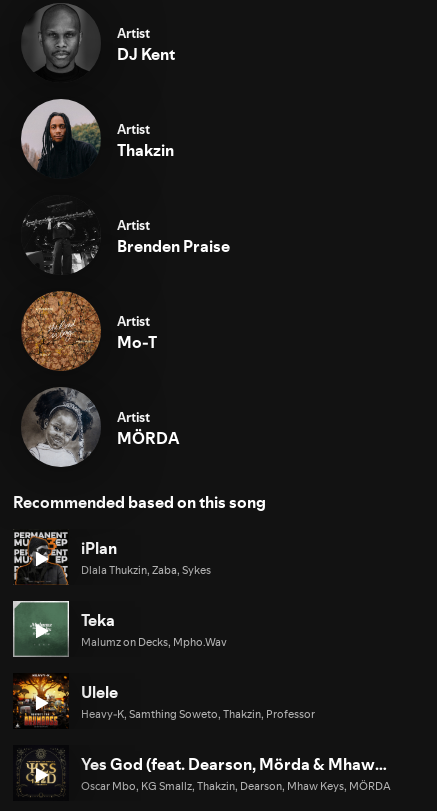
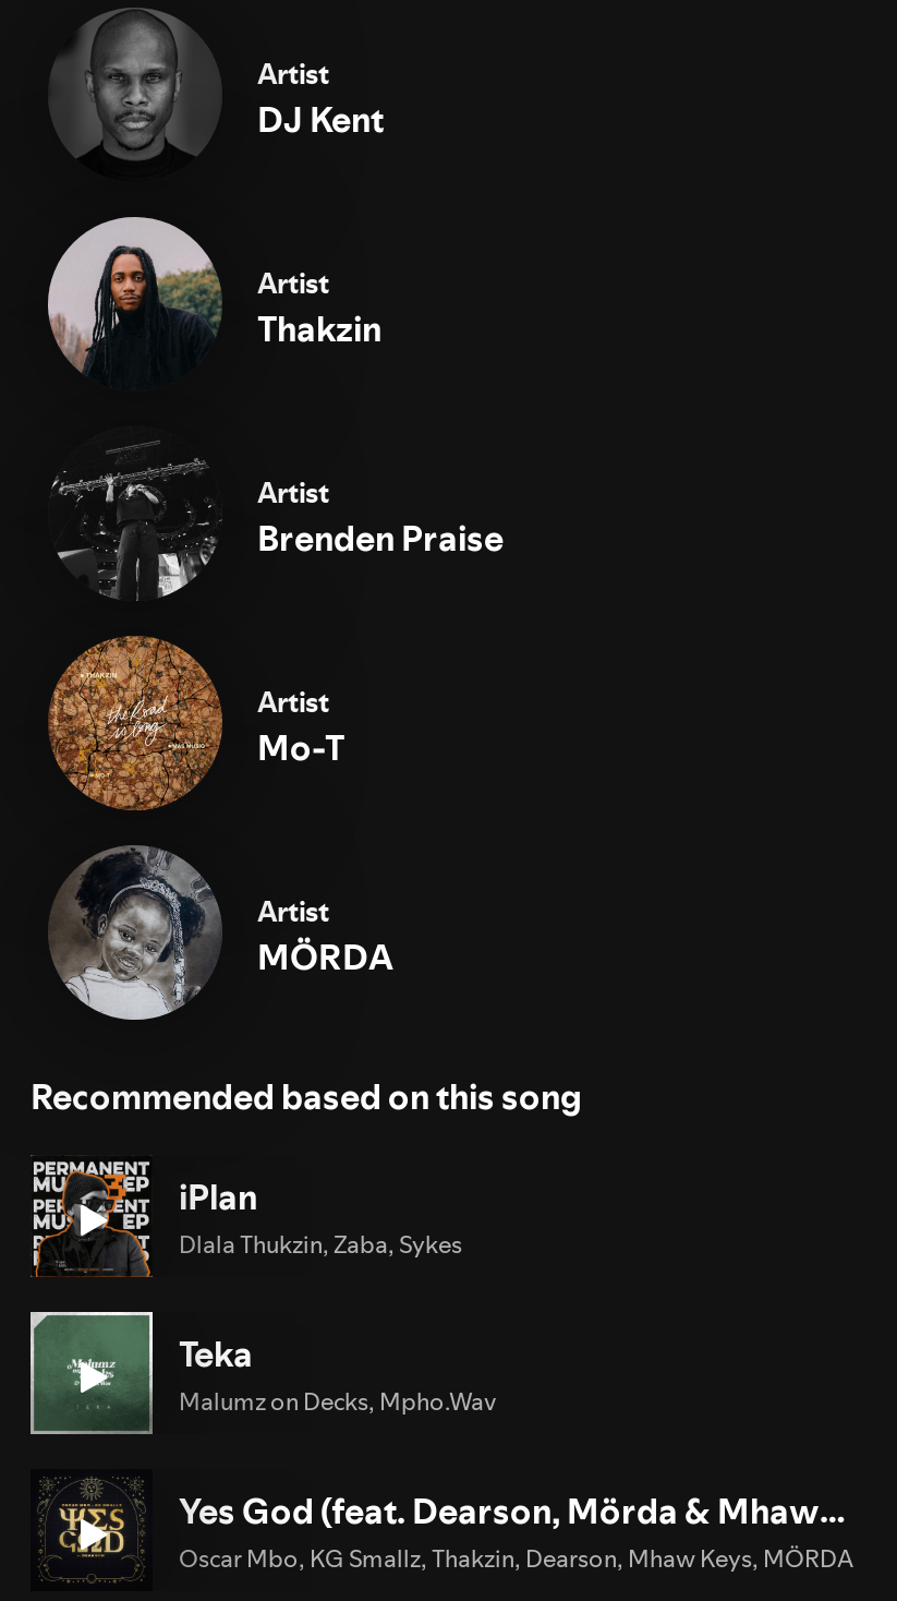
- [image]
- Ulele
- Heavy-K, Samthing Soweto, Thakzin, Professor
